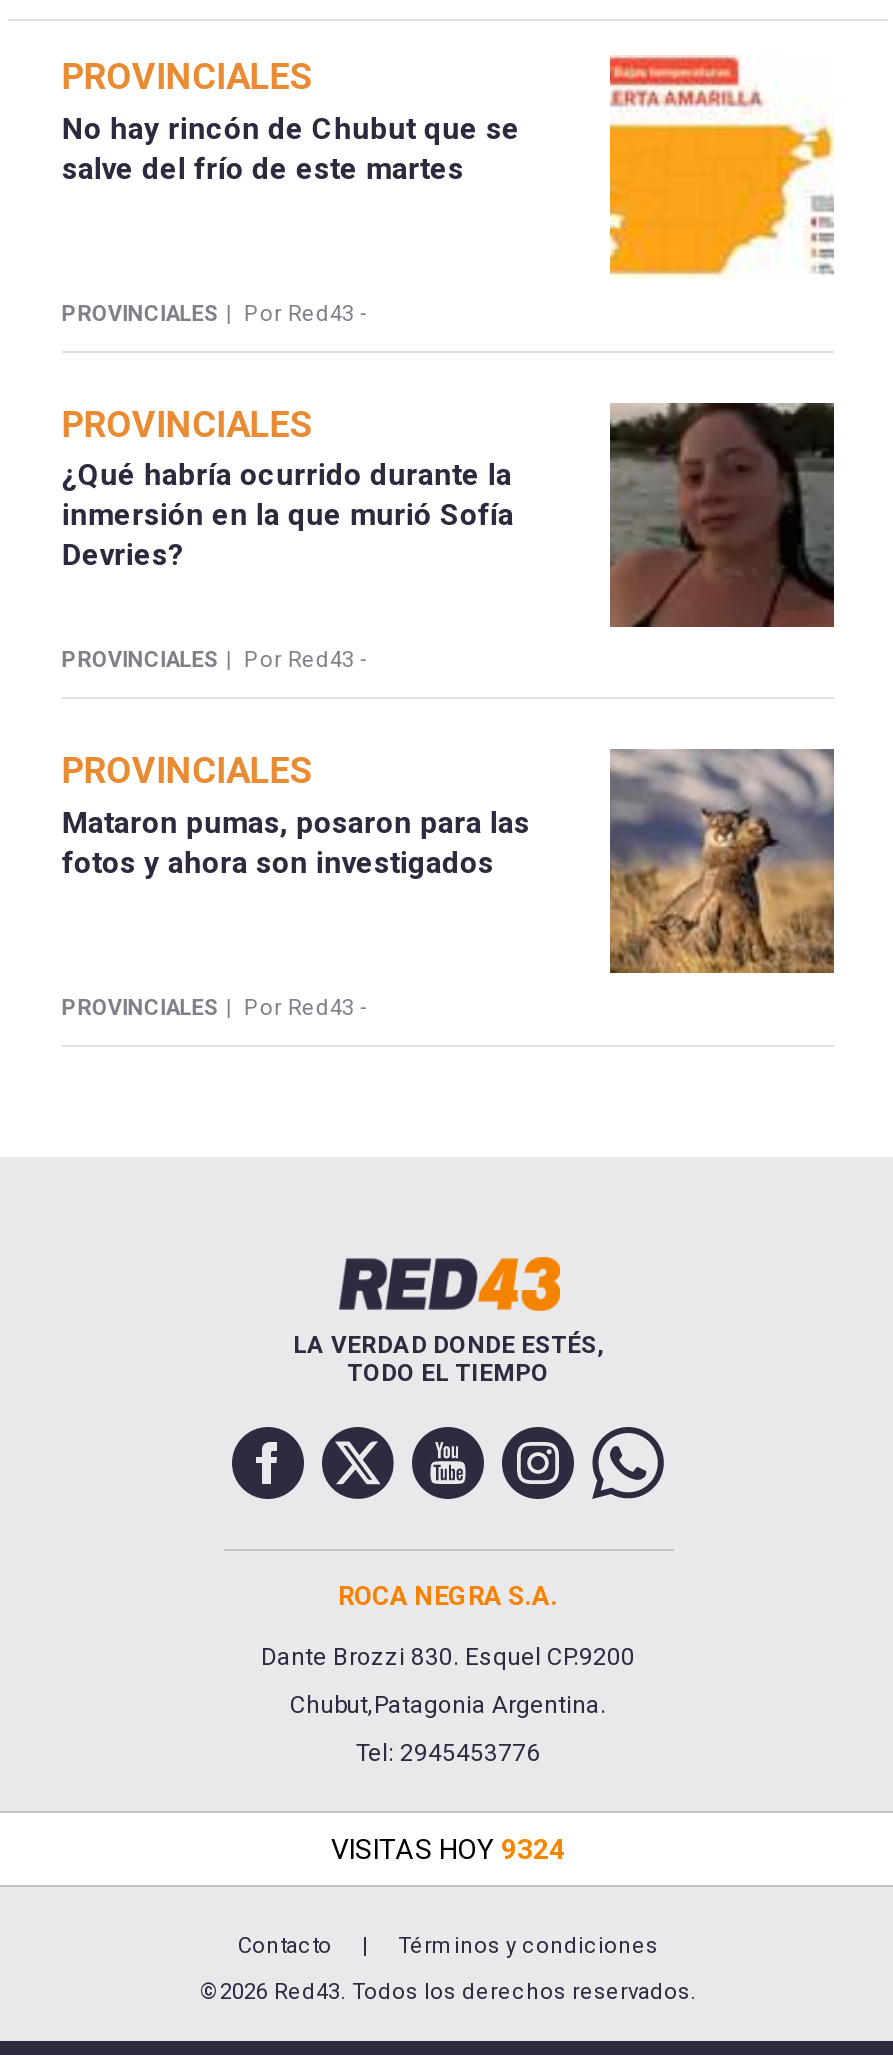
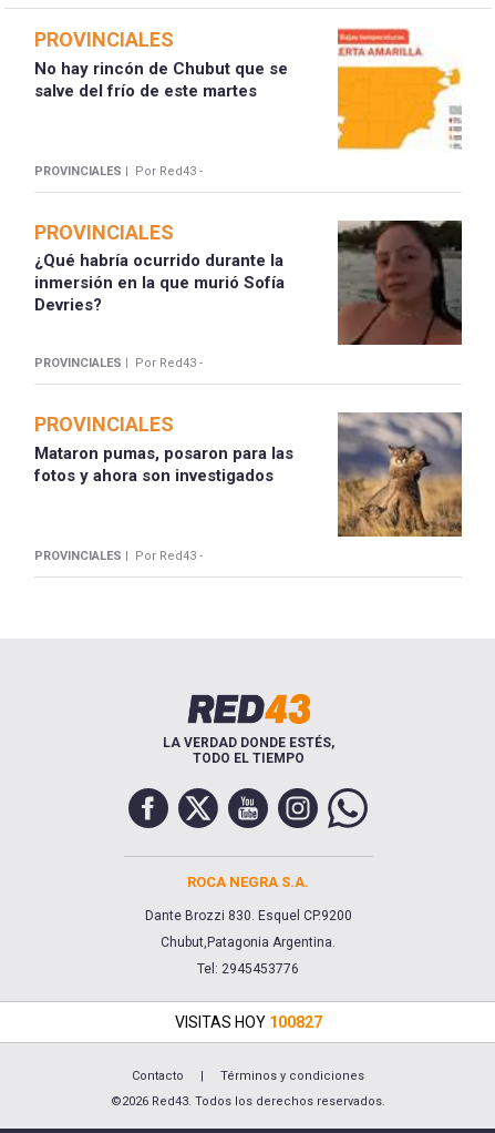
- VISITAS HOY 9324
+ VISITAS HOY 100827
